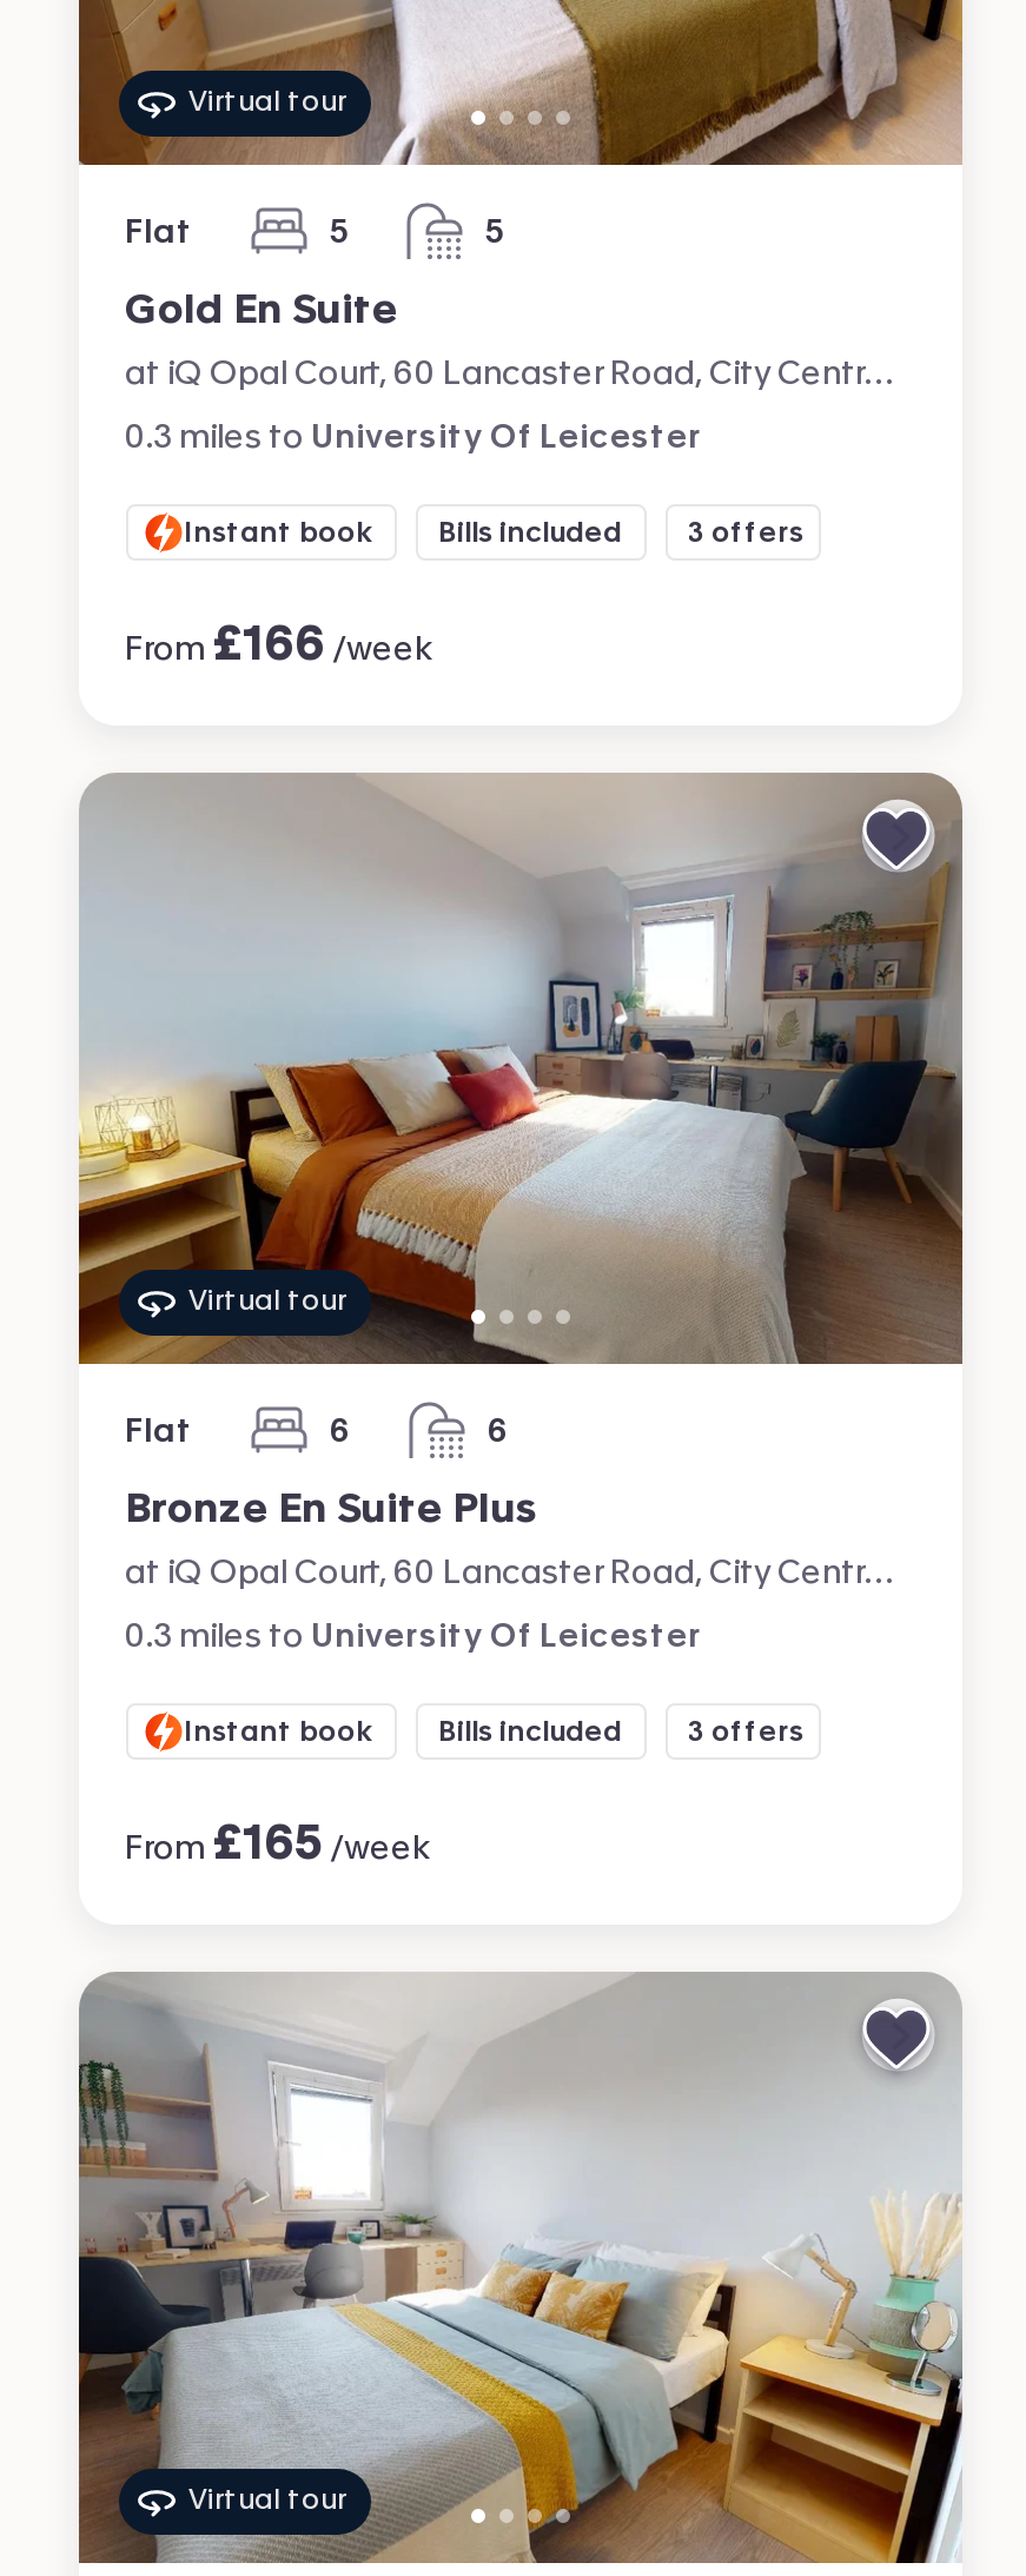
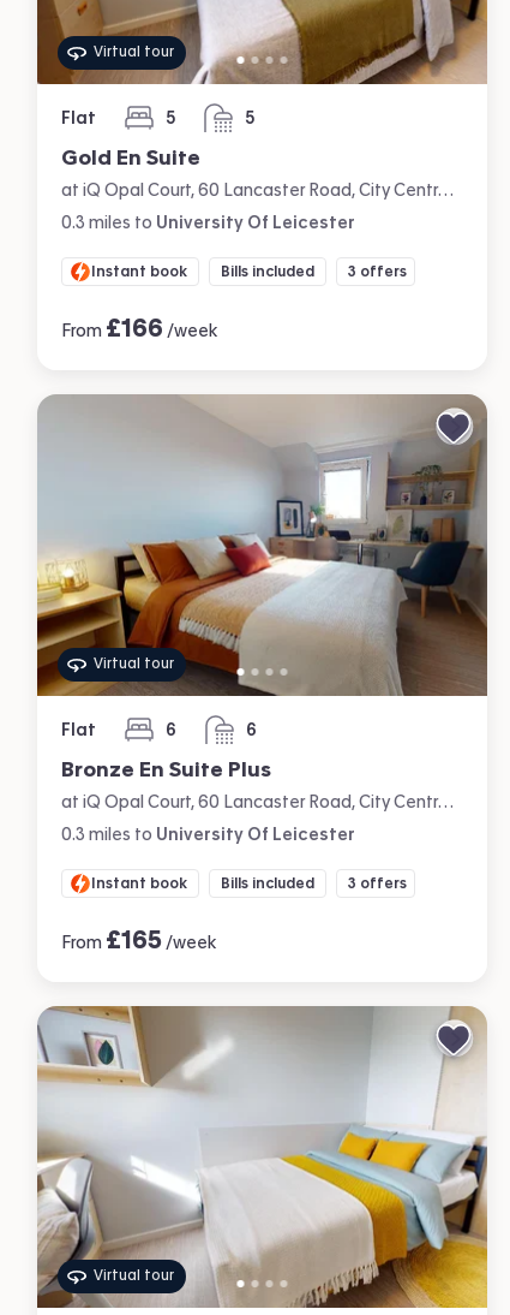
- [image]
+ [image]
